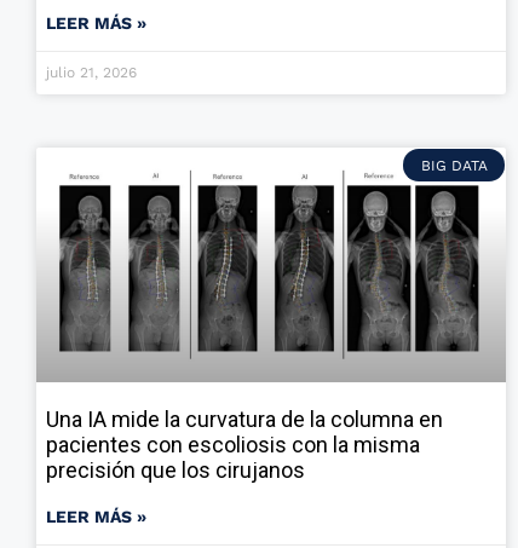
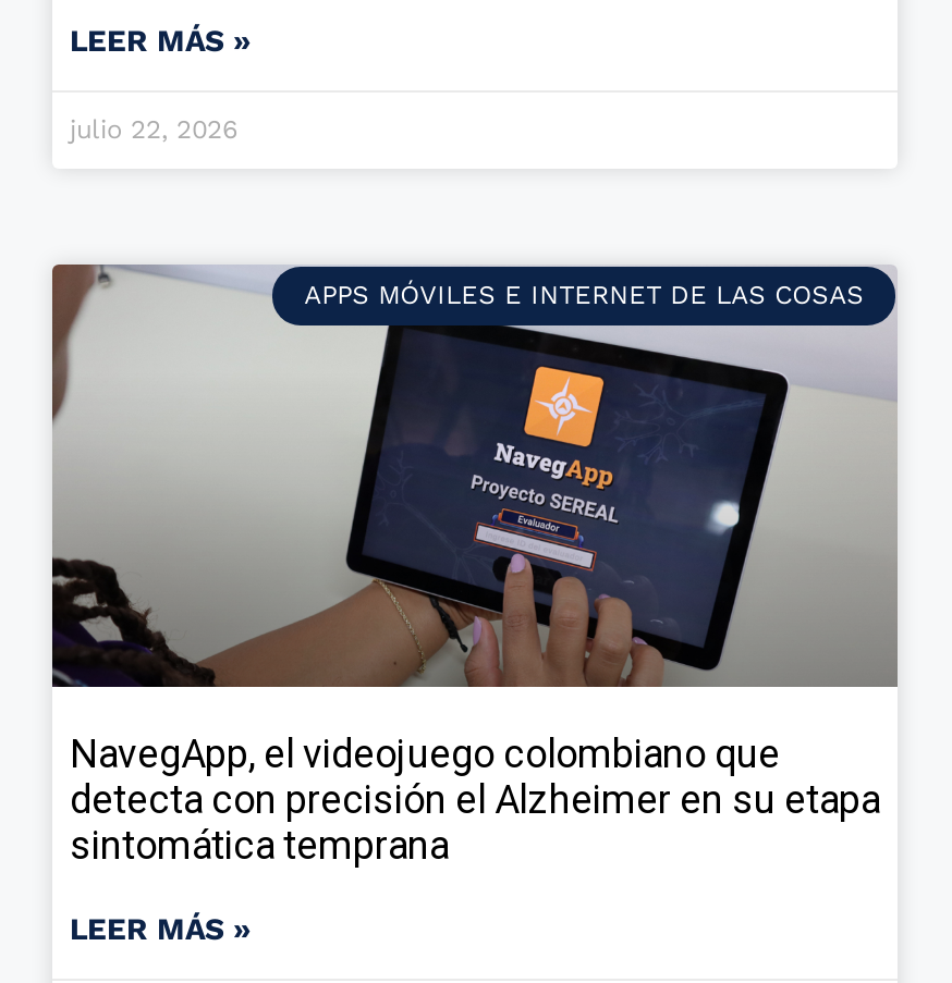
- julio 21, 2026
+ julio 22, 2026

- [image]
- BIG DATA
+ [image]
+ APPS MÓVILES E INTERNET DE LAS COSAS

- Una IA mide la curvatura de la columna en
- pacientes con escoliosis con la misma
- precisión que los cirujanos
+ NavegApp, el videojuego colombiano que
+ detecta con precisión el Alzheimer en su etapa
+ sintomática temprana
